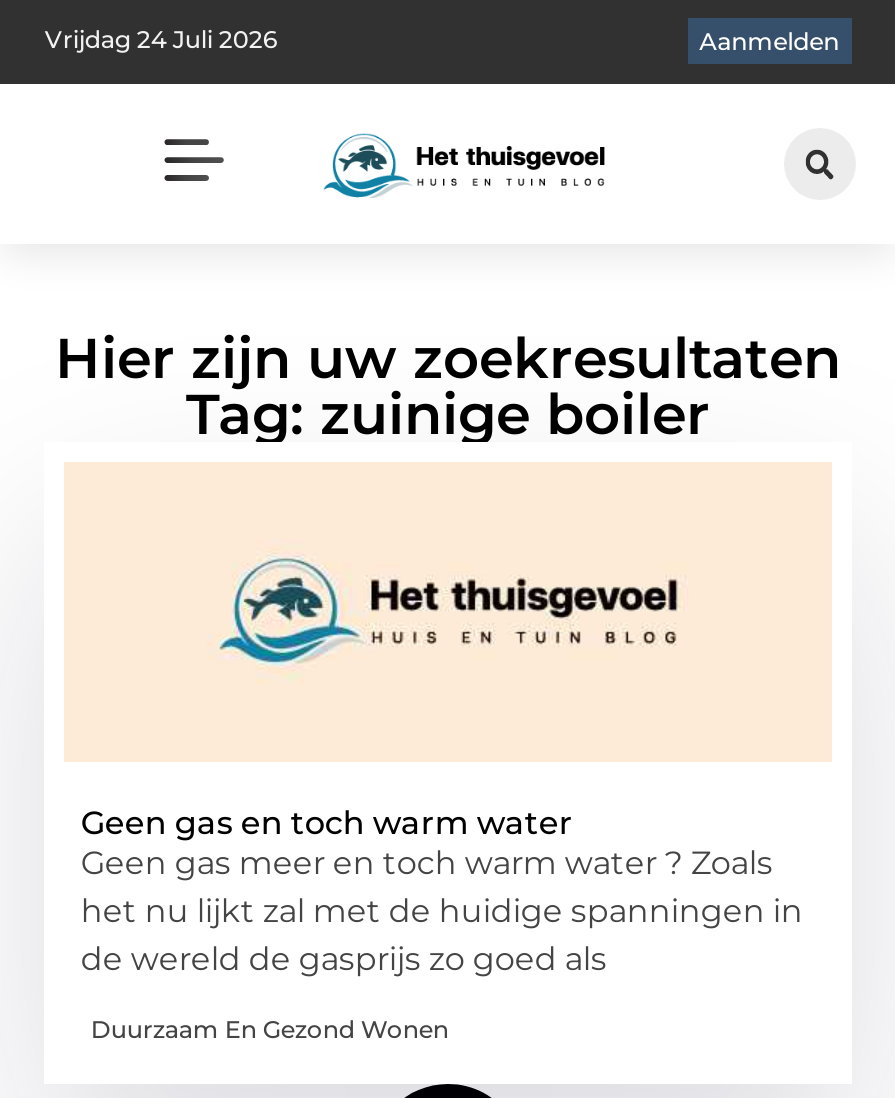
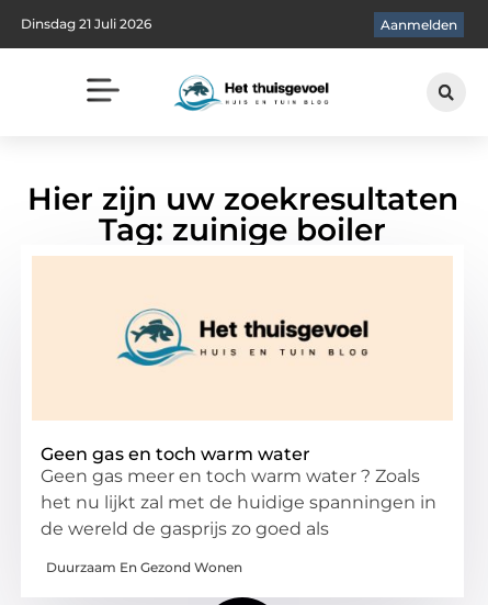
- Vrijdag 24 Juli 2026
+ Dinsdag 21 Juli 2026
